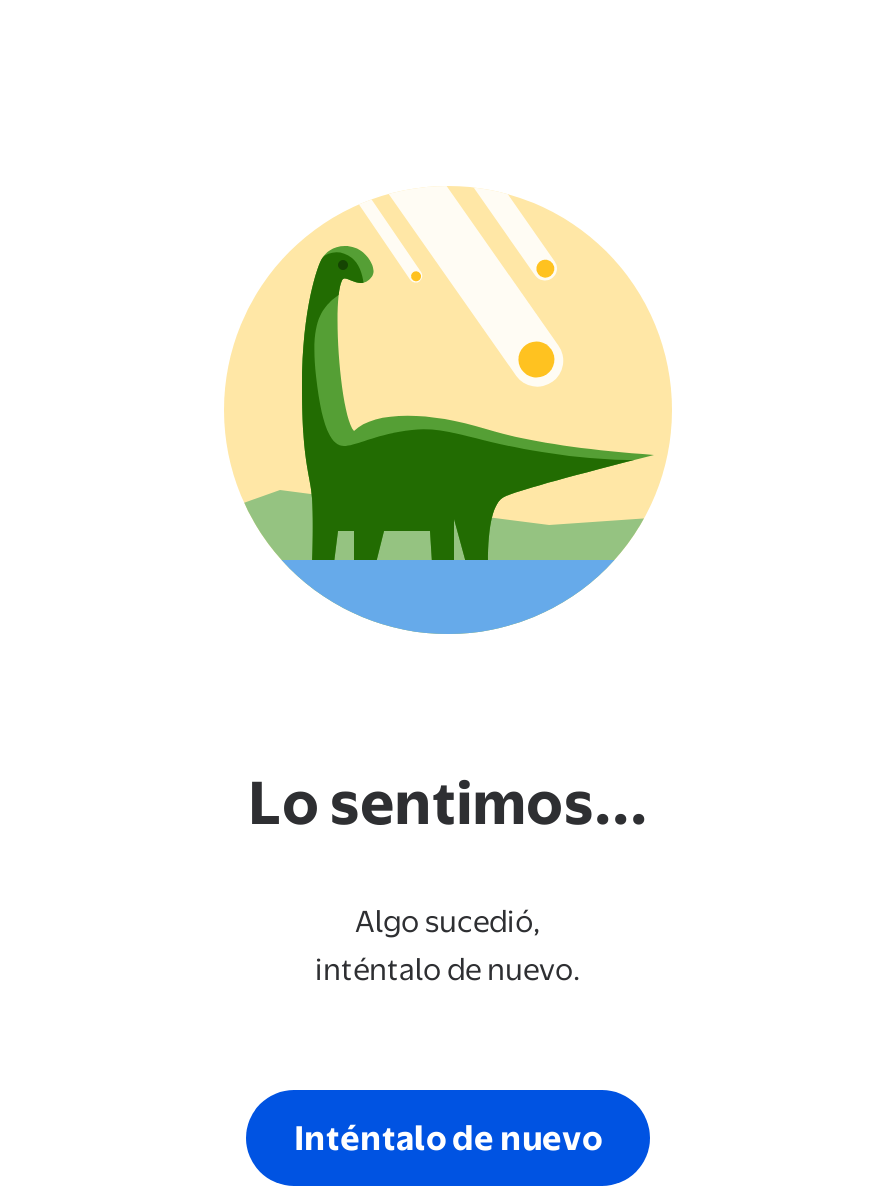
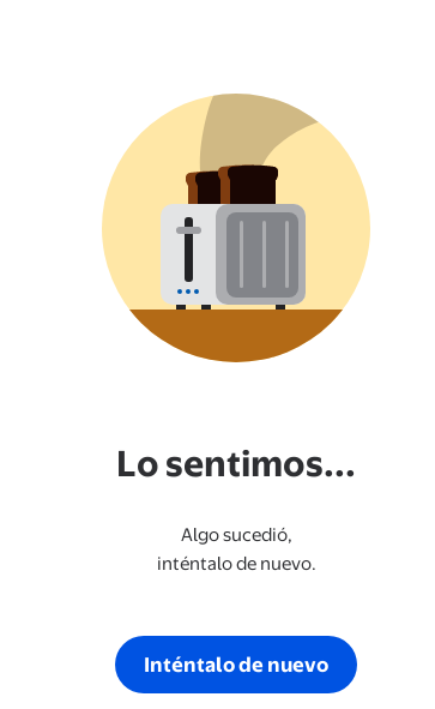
- [image]
+ [image]
